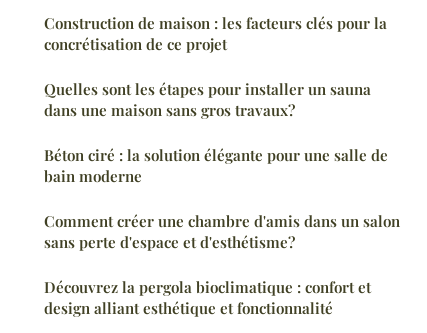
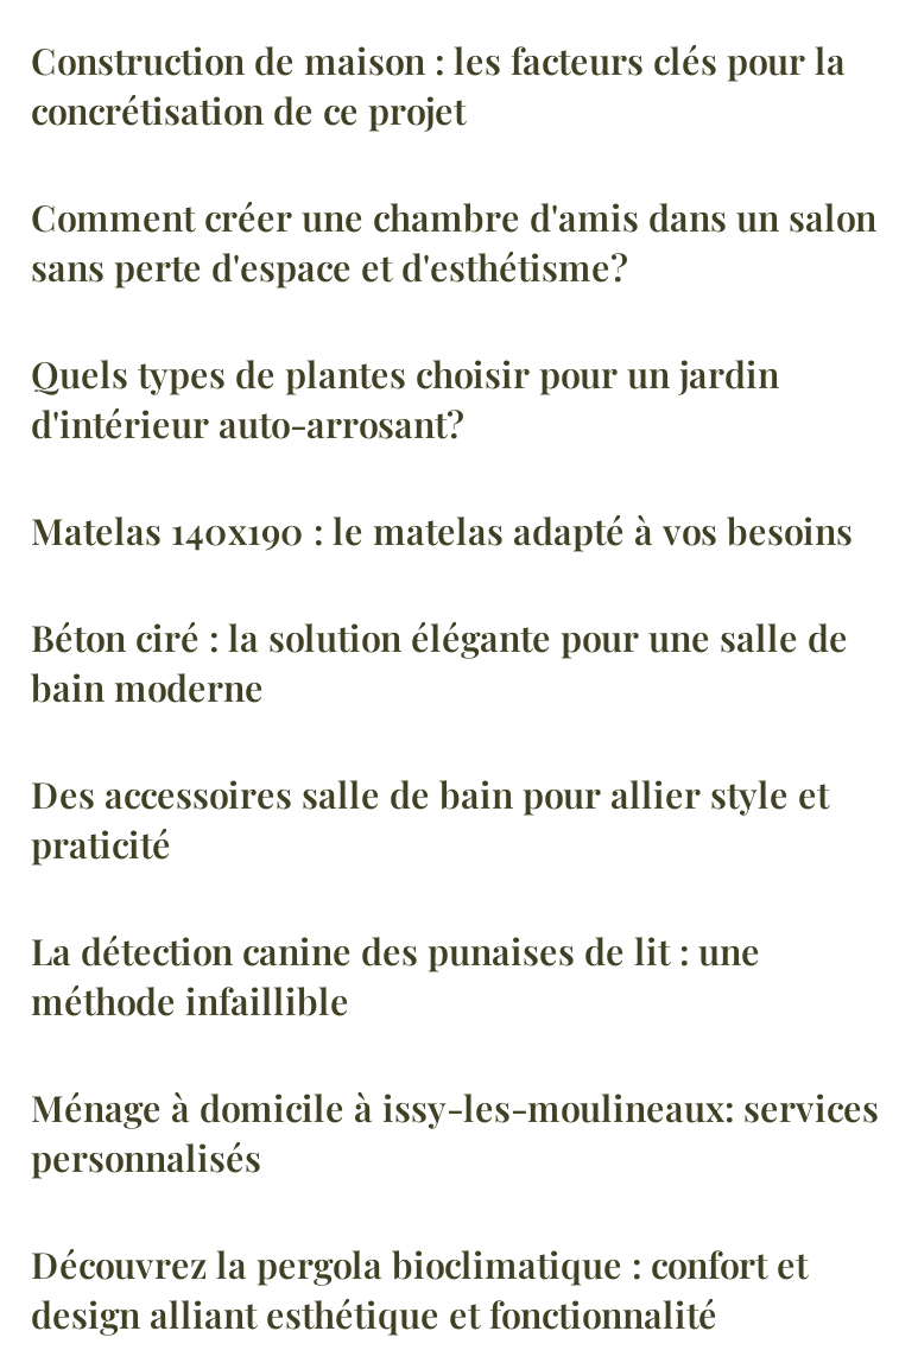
- Quelles sont les étapes pour installer un sauna
- dans une maison sans gros travaux?
+ Quels types de plantes choisir pour un jardin
+ d'intérieur auto-arrosant?
+ Matelas 140x190 : le matelas adapté à vos besoins

+ Des accessoires salle de bain pour allier style et
+ praticité
+ La détection canine des punaises de lit : une
+ méthode infaillible
+ Ménage à domicile à issy-les-moulineaux: services
+ personnalisés

moved up: Comment créer une chambre d'amis dans un salon | sans perte d'espace et d'esthétisme?
